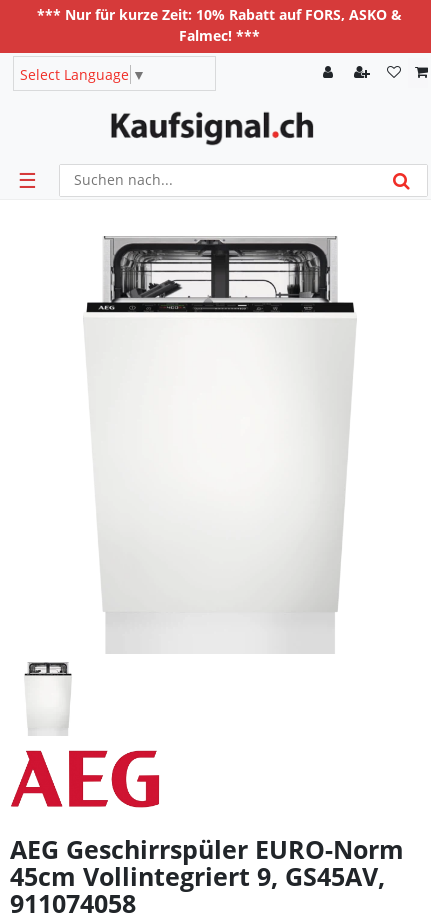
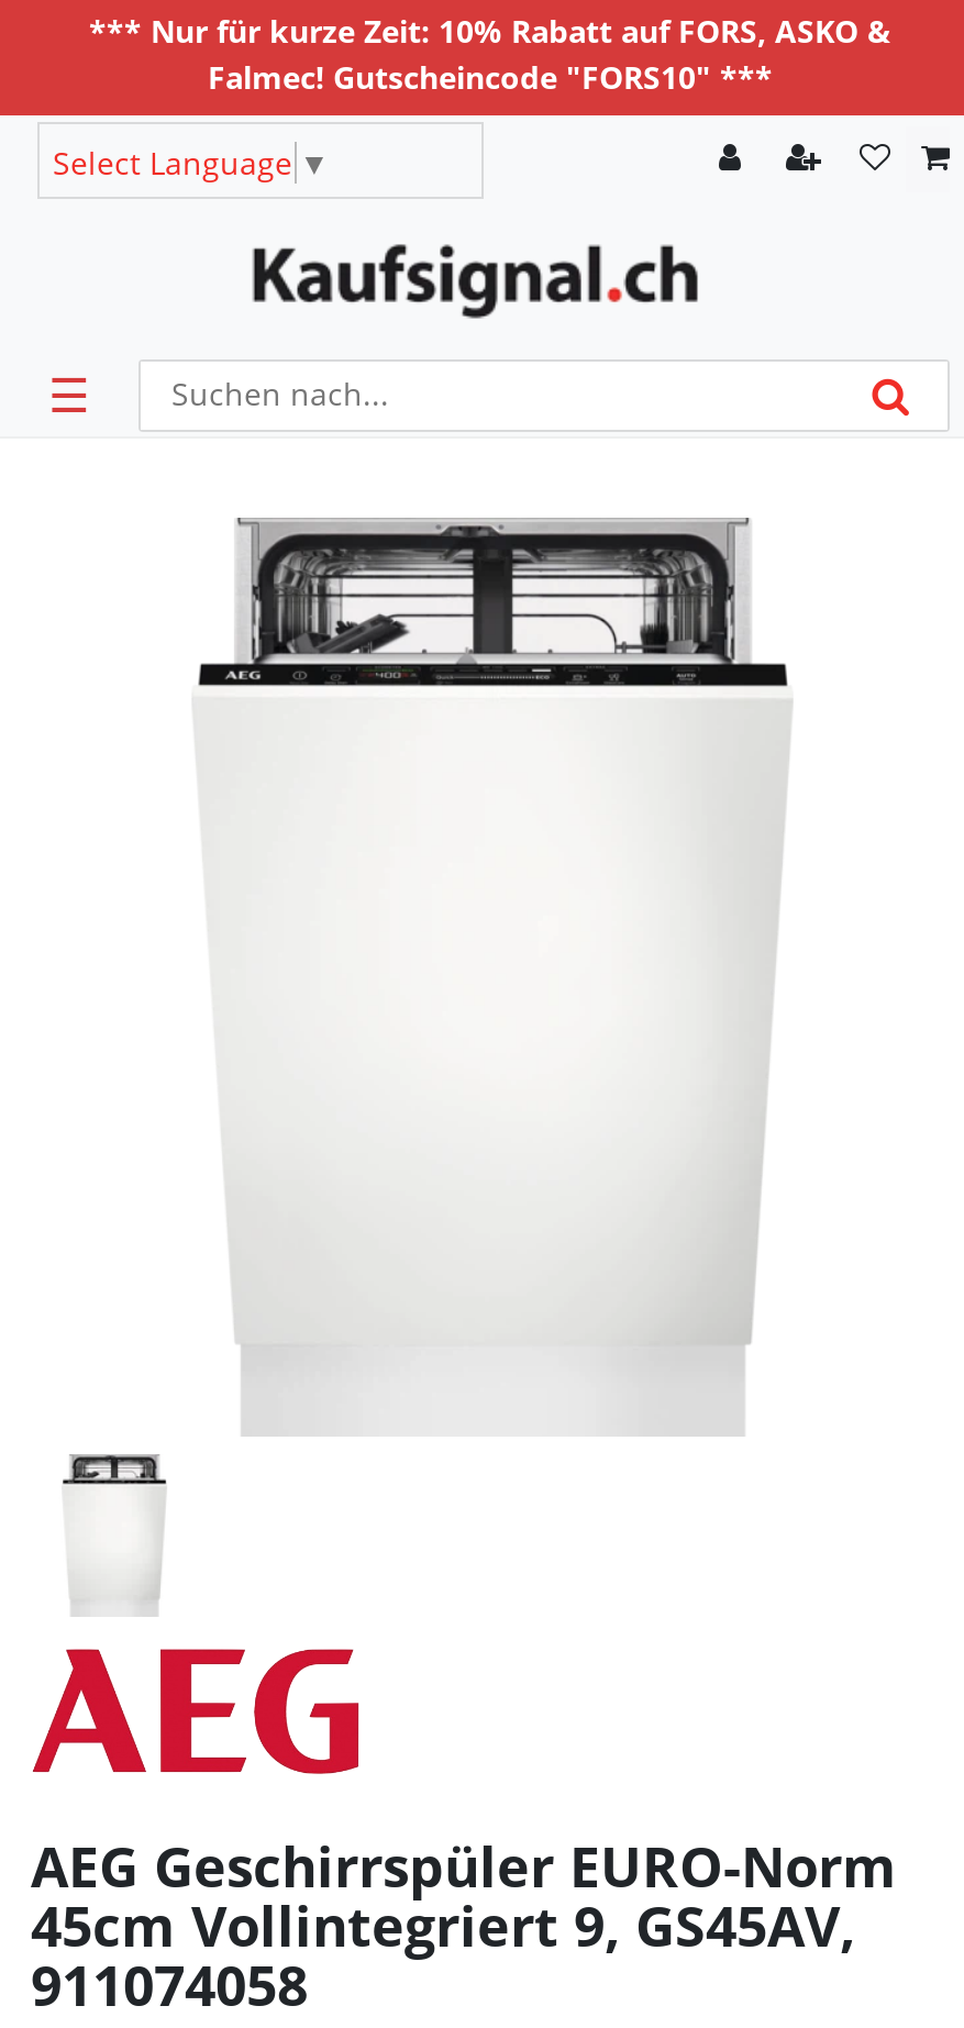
- Falmec! ***
+ Falmec! Gutscheincode "FORS10" ***
